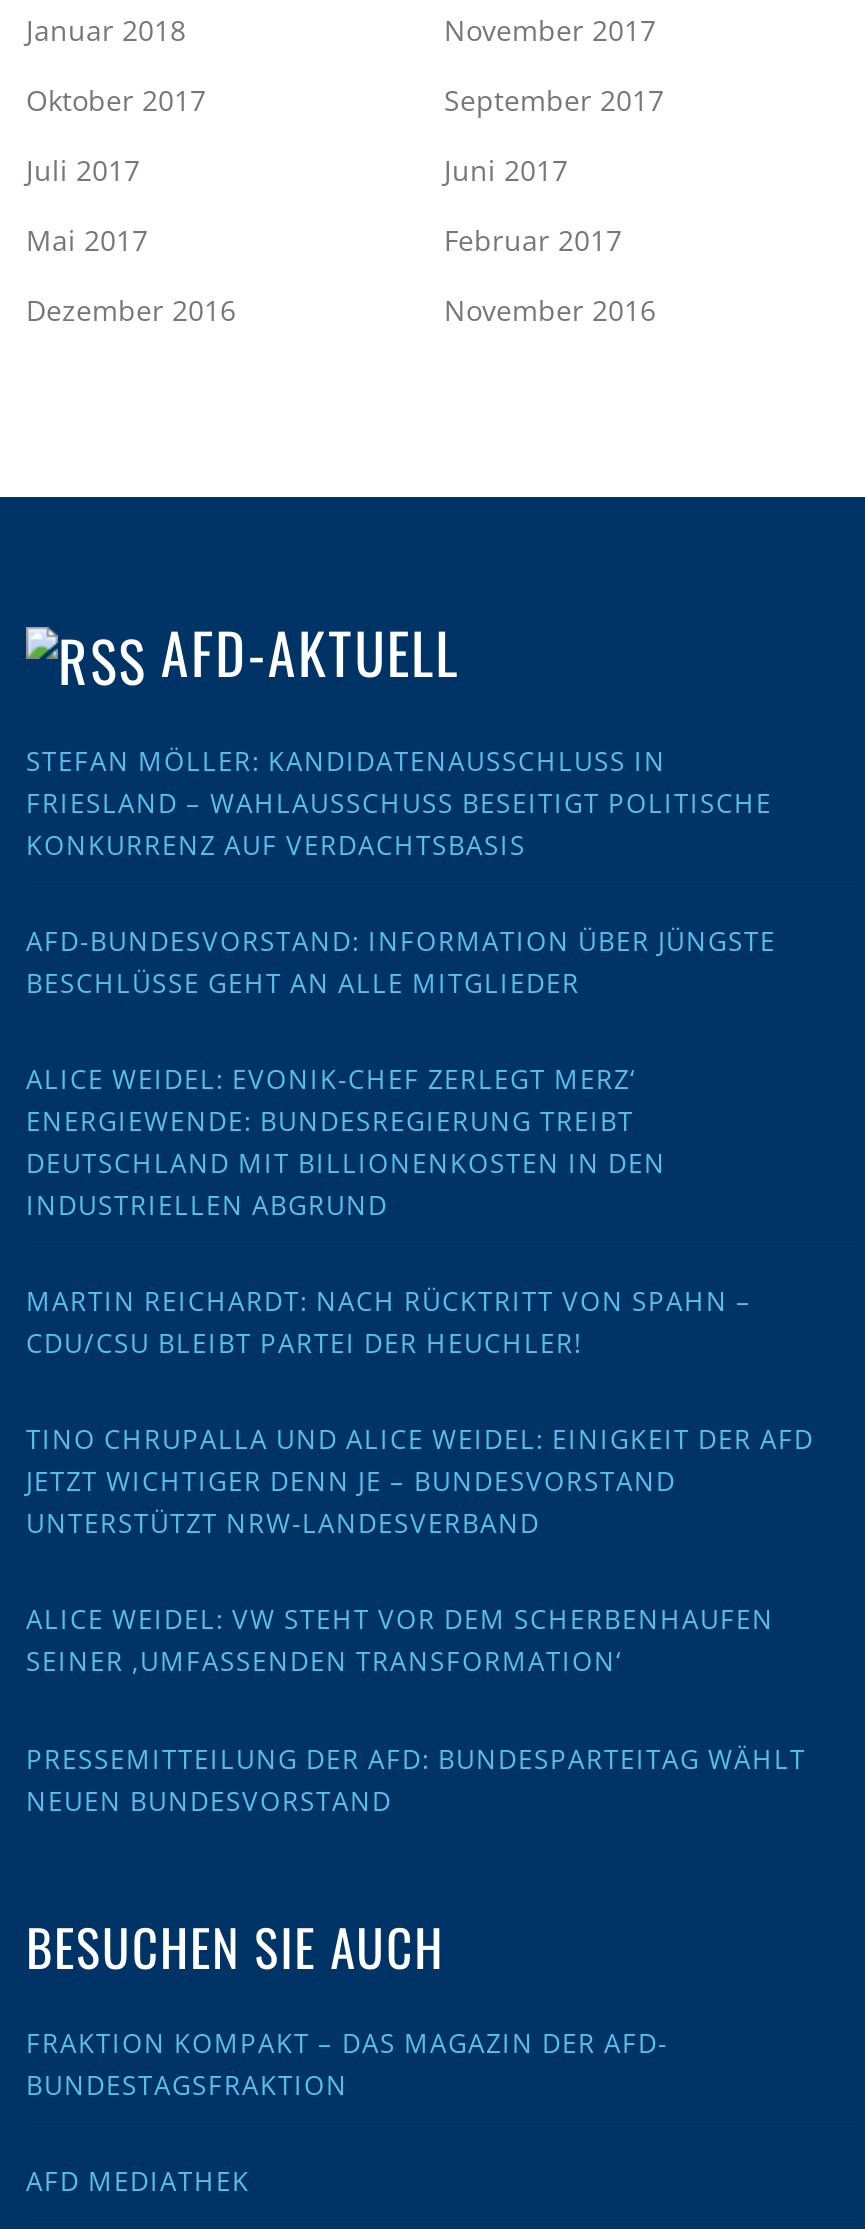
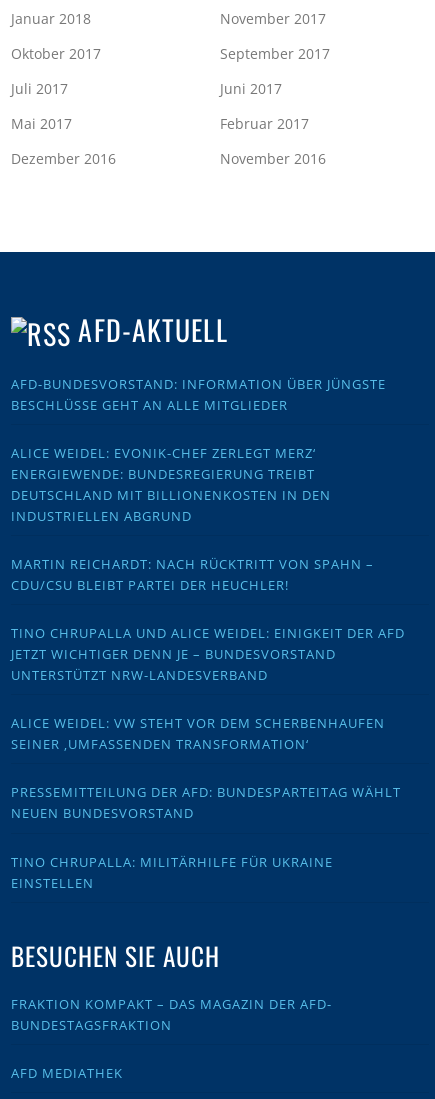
- STEFAN MÖLLER: KANDIDATENAUSSCHLUSS IN
- FRIESLAND – WAHLAUSSCHUSS BESEITIGT POLITISCHE
- KONKURRENZ AUF VERDACHTSBASIS

moved up: AFD-BUNDESVORSTAND: INFORMATION ÜBER JÜNGSTE | BESCHLÜSSE GEHT AN ALLE MITGLIEDER | ALICE WEIDEL: EVONIK-CHEF ZERLEGT MERZ‘ | ... | PRESSEMITTEILUNG DER AFD: BUNDESPARTEITAG WÄHLT | NEUEN BUNDESVORSTAND

+ TINO CHRUPALLA: MILITÄRHILFE FÜR UKRAINE
+ EINSTELLEN
